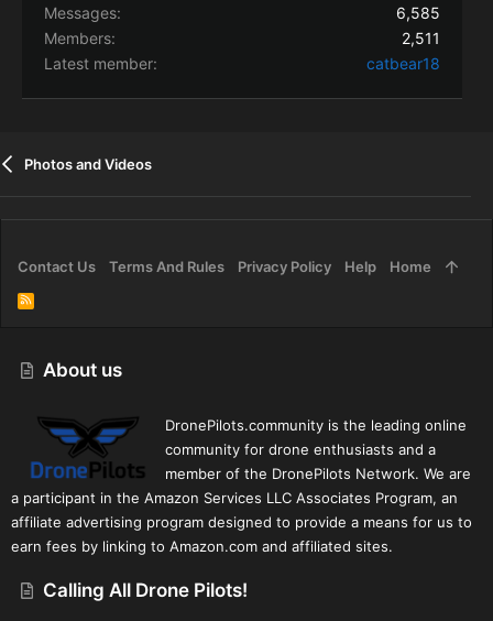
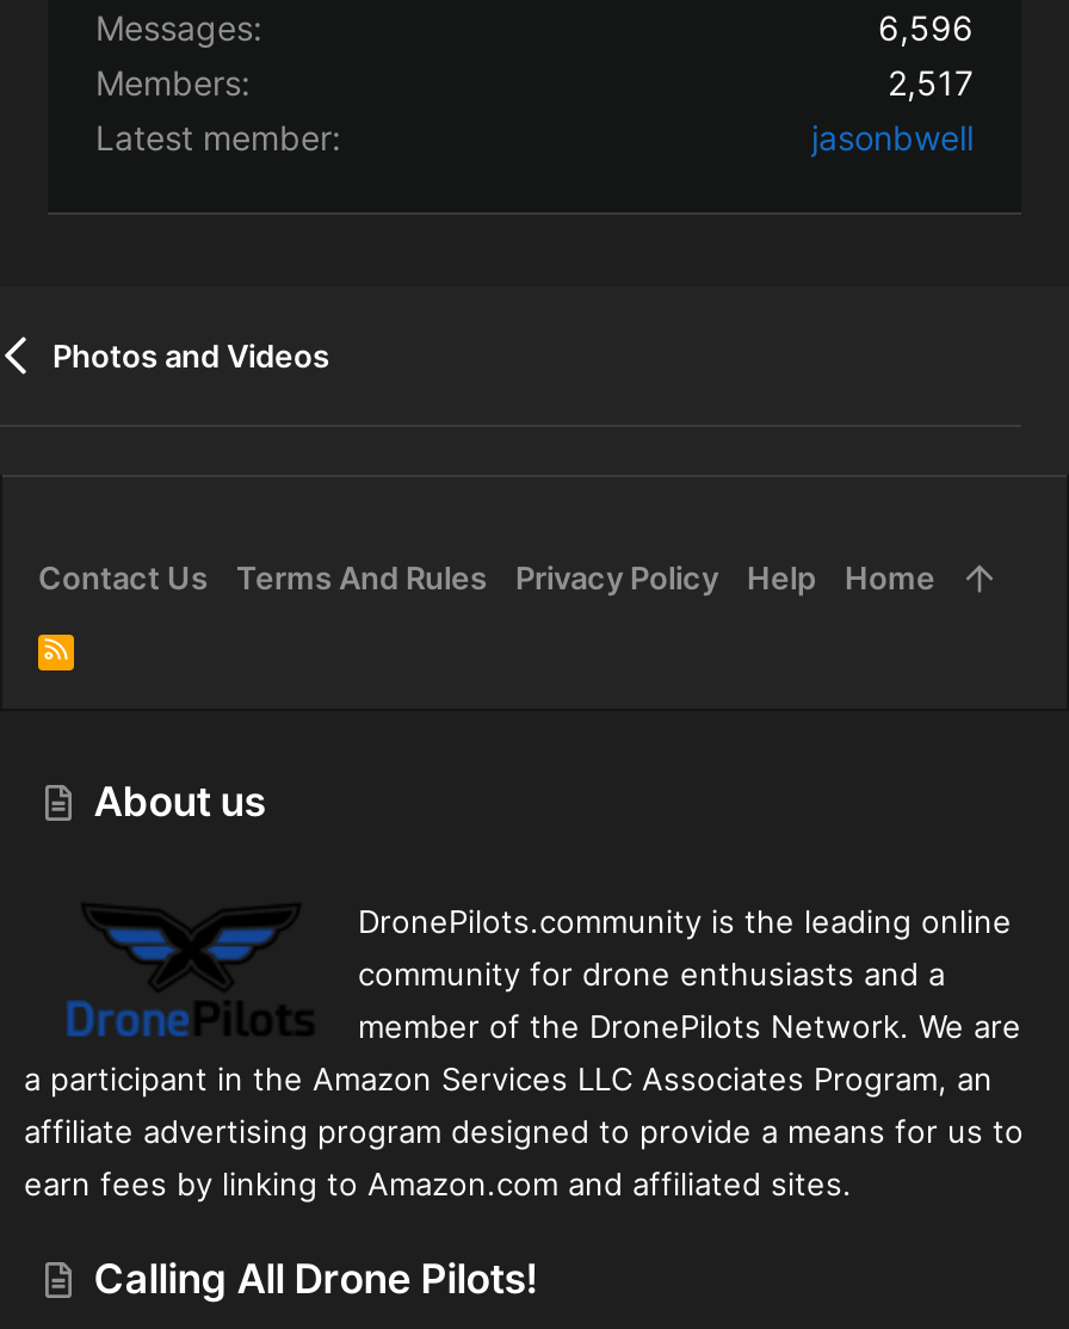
- 6,585
+ 6,596

- 2,511
+ 2,517

- catbear18
+ jasonbwell
